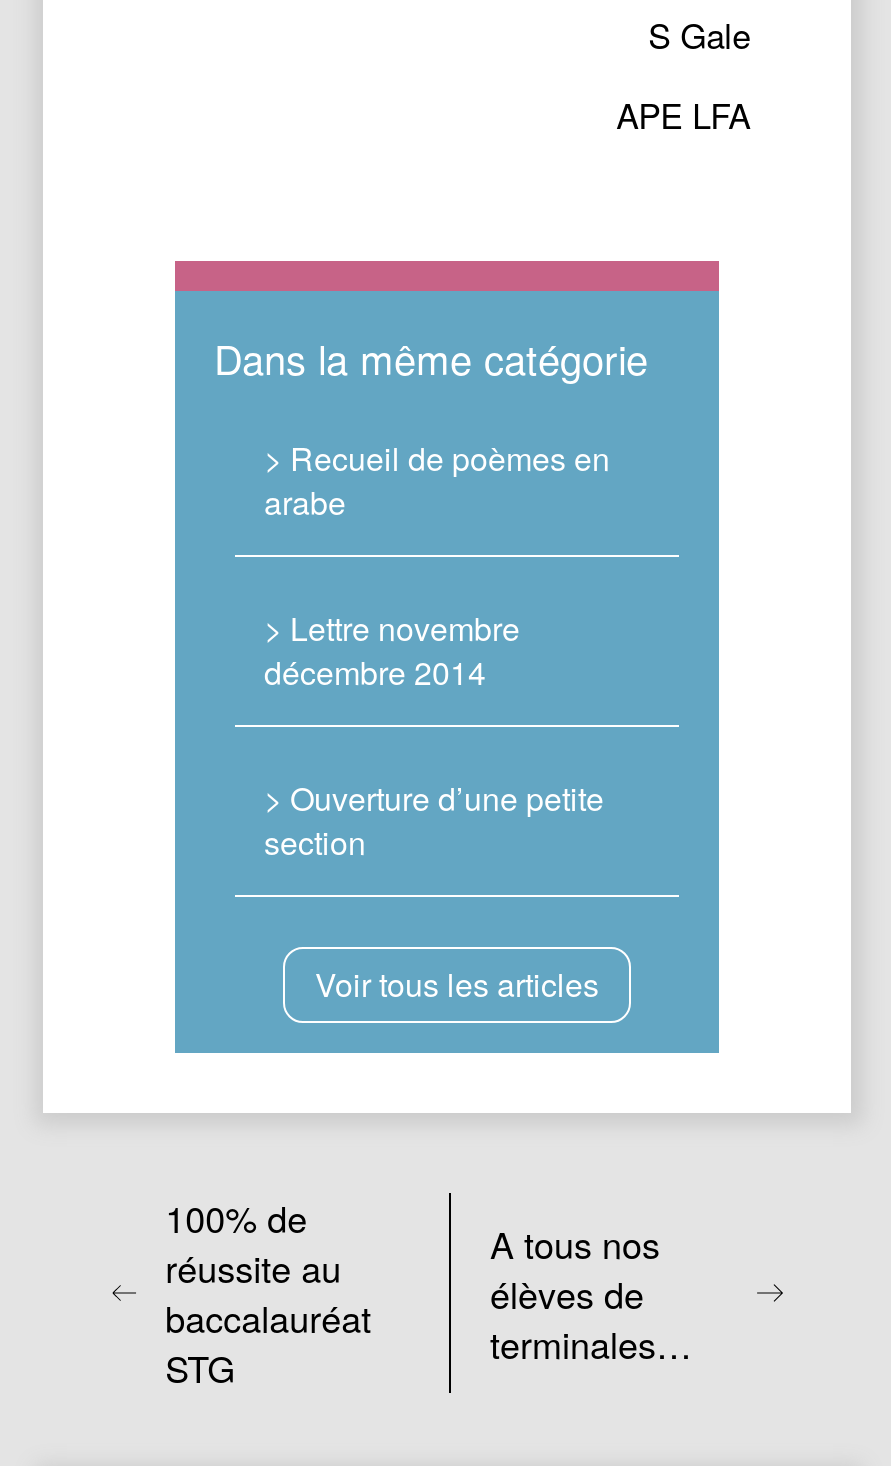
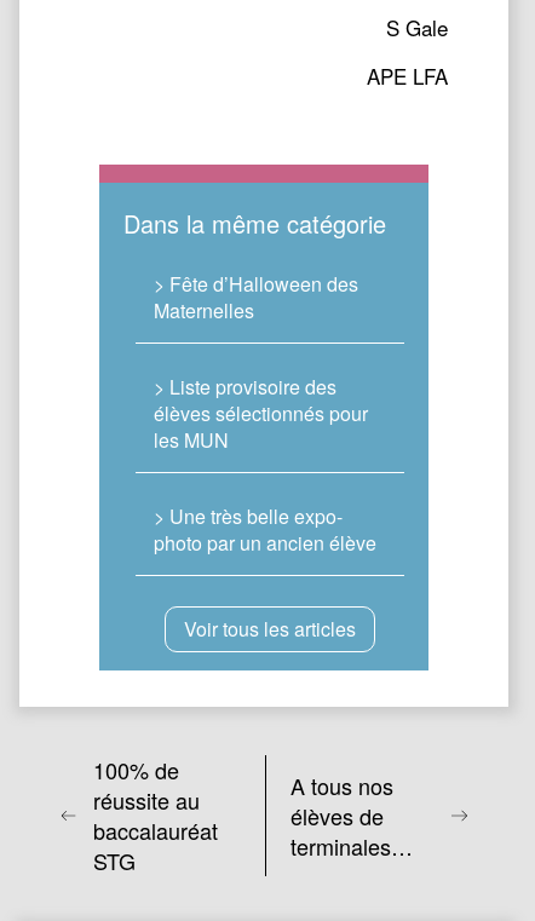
- > Recueil de poèmes en
- arabe
+ > Fête d’Halloween des
+ Maternelles

- > Lettre novembre
- décembre 2014
+ > Liste provisoire des
+ élèves sélectionnés pour
+ les MUN

- > Ouverture d’une petite
- section
+ > Une très belle expo-
+ photo par un ancien élève
